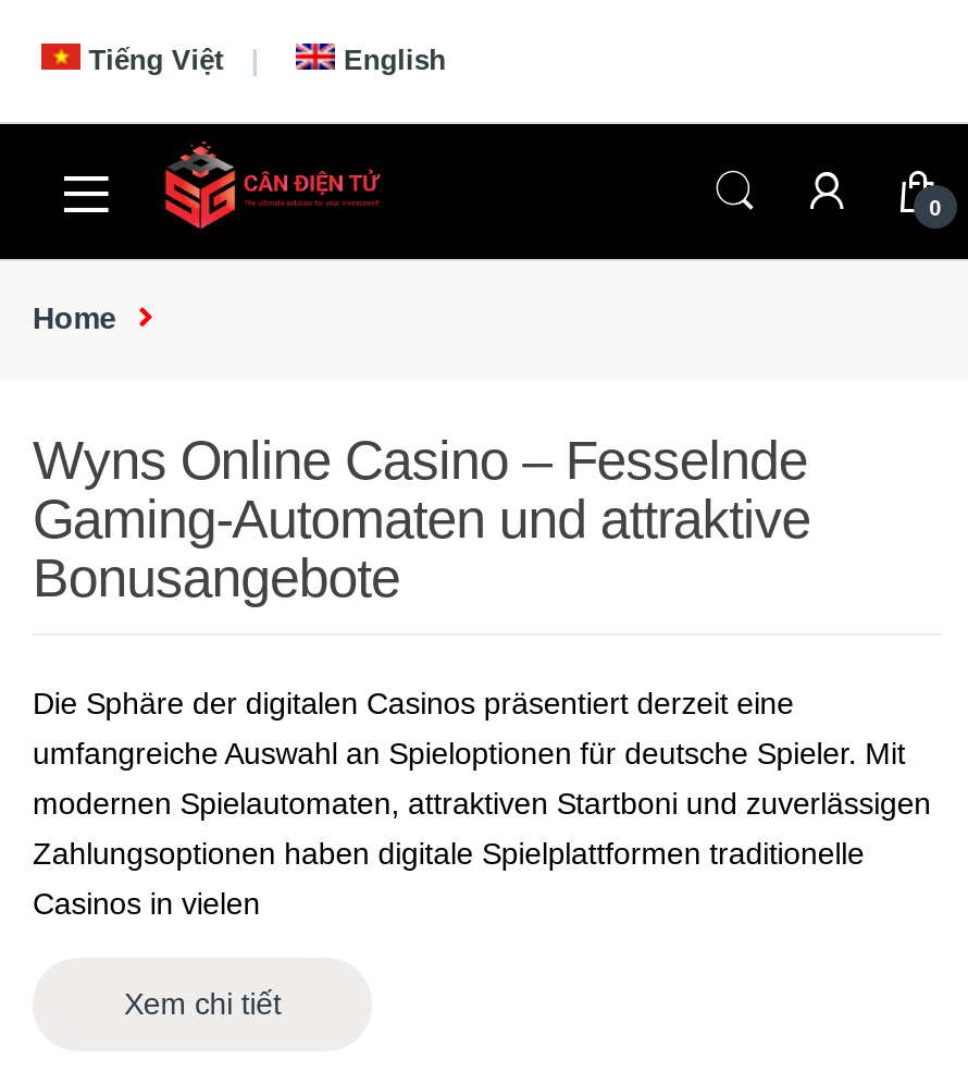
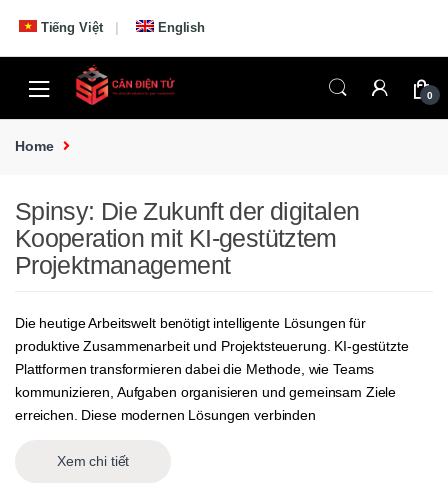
- Wyns Online Casino – Fesselnde
- Gaming-Automaten und attraktive
- Bonusangebote
+ Spinsy: Die Zukunft der digitalen
+ Kooperation mit KI-gestütztem
+ Projektmanagement

- Die Sphäre der digitalen Casinos präsentiert derzeit eine
- umfangreiche Auswahl an Spieloptionen für deutsche Spieler. Mit
- modernen Spielautomaten, attraktiven Startboni und zuverlässigen
- Zahlungsoptionen haben digitale Spielplattformen traditionelle
- Casinos in vielen
+ Die heutige Arbeitswelt benötigt intelligente Lösungen für
+ produktive Zusammenarbeit und Projektsteuerung. KI-gestützte
+ Plattformen transformieren dabei die Methode, wie Teams
+ kommunizieren, Aufgaben organisieren und gemeinsam Ziele
+ erreichen. Diese modernen Lösungen verbinden
